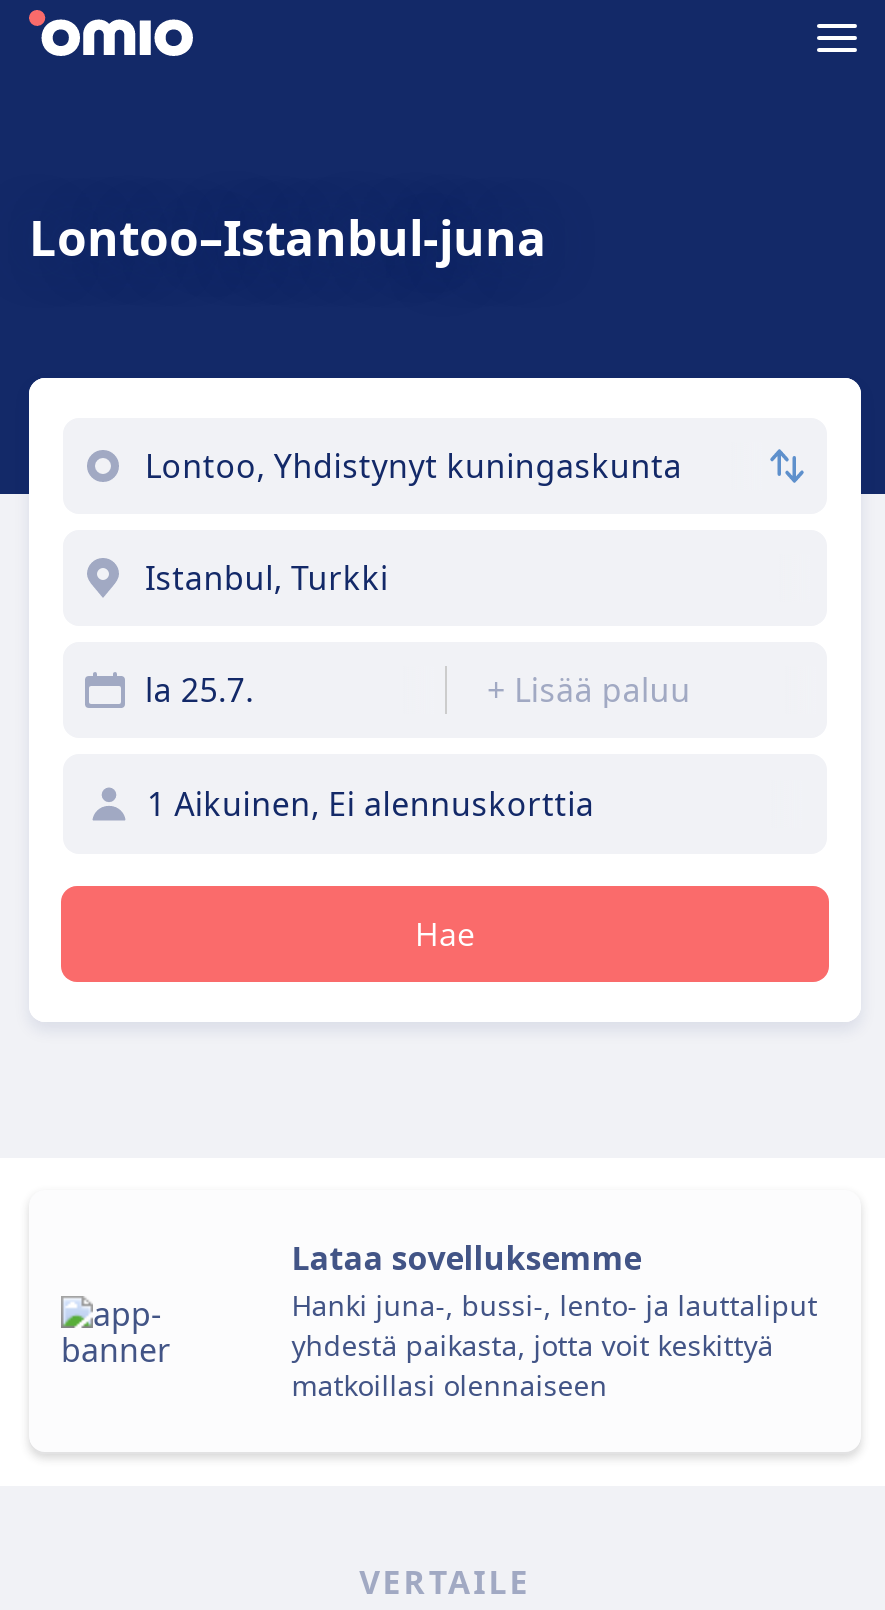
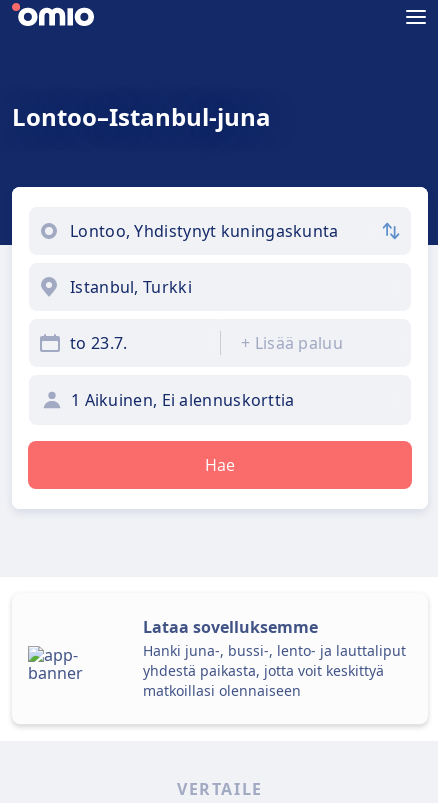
- la 25.7.
+ to 23.7.
